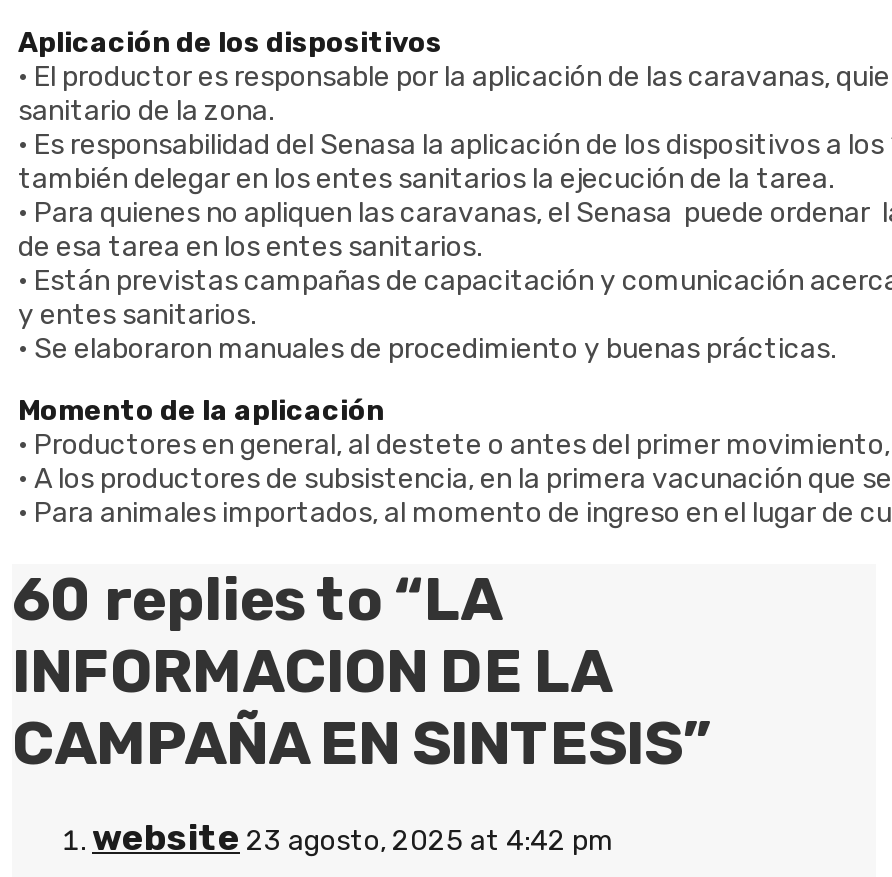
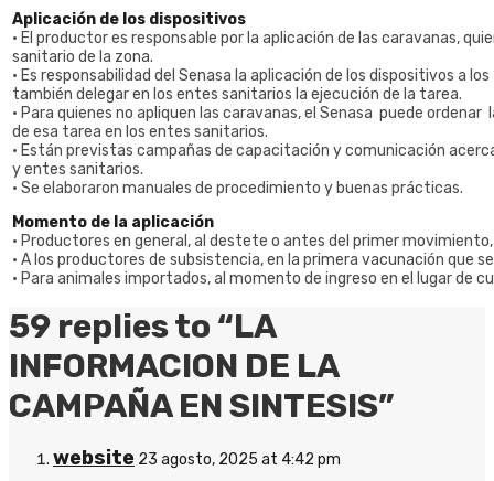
- 60 replies to “LA
+ 59 replies to “LA
